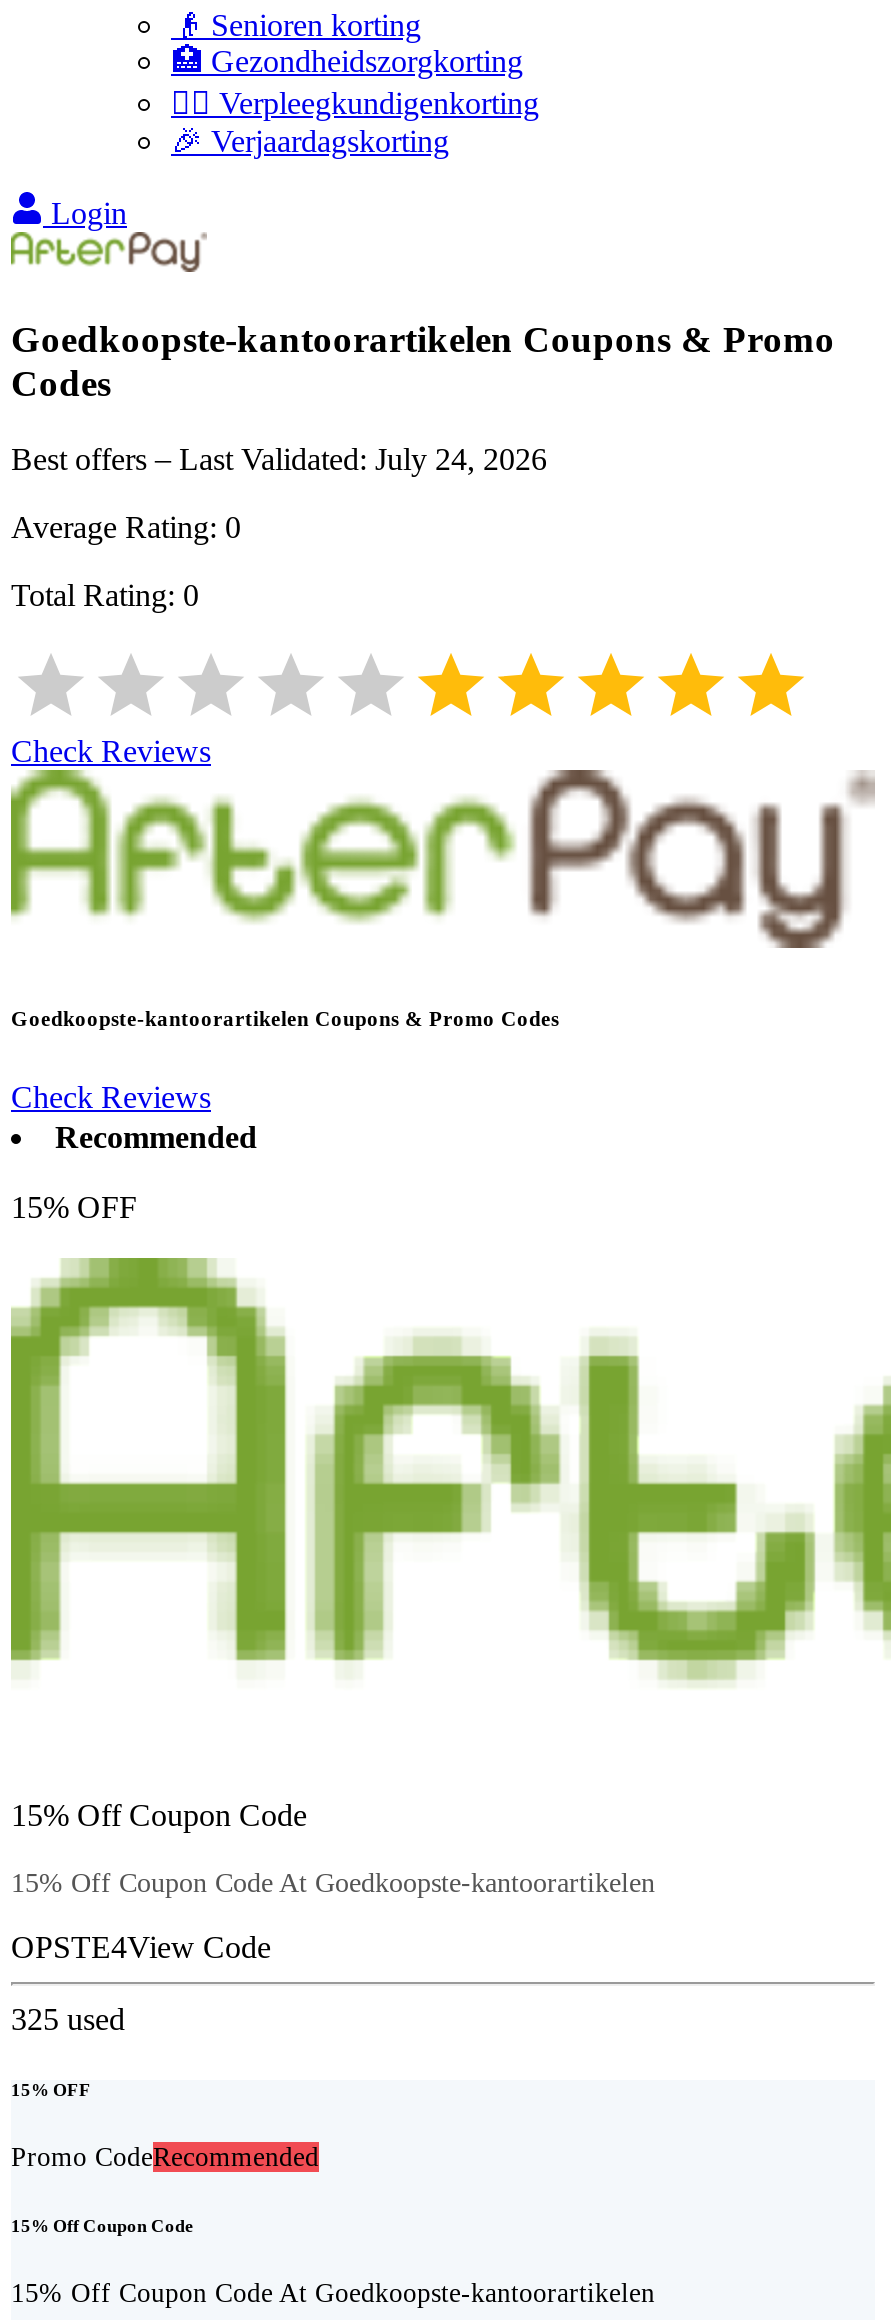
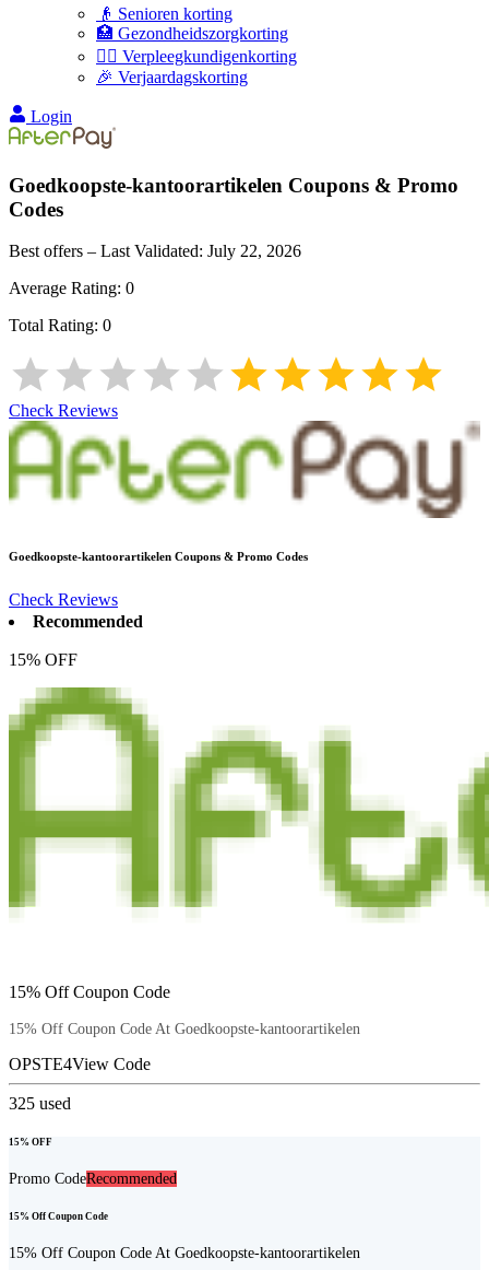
- Best offers – Last Validated: July 24, 2026
+ Best offers – Last Validated: July 22, 2026
